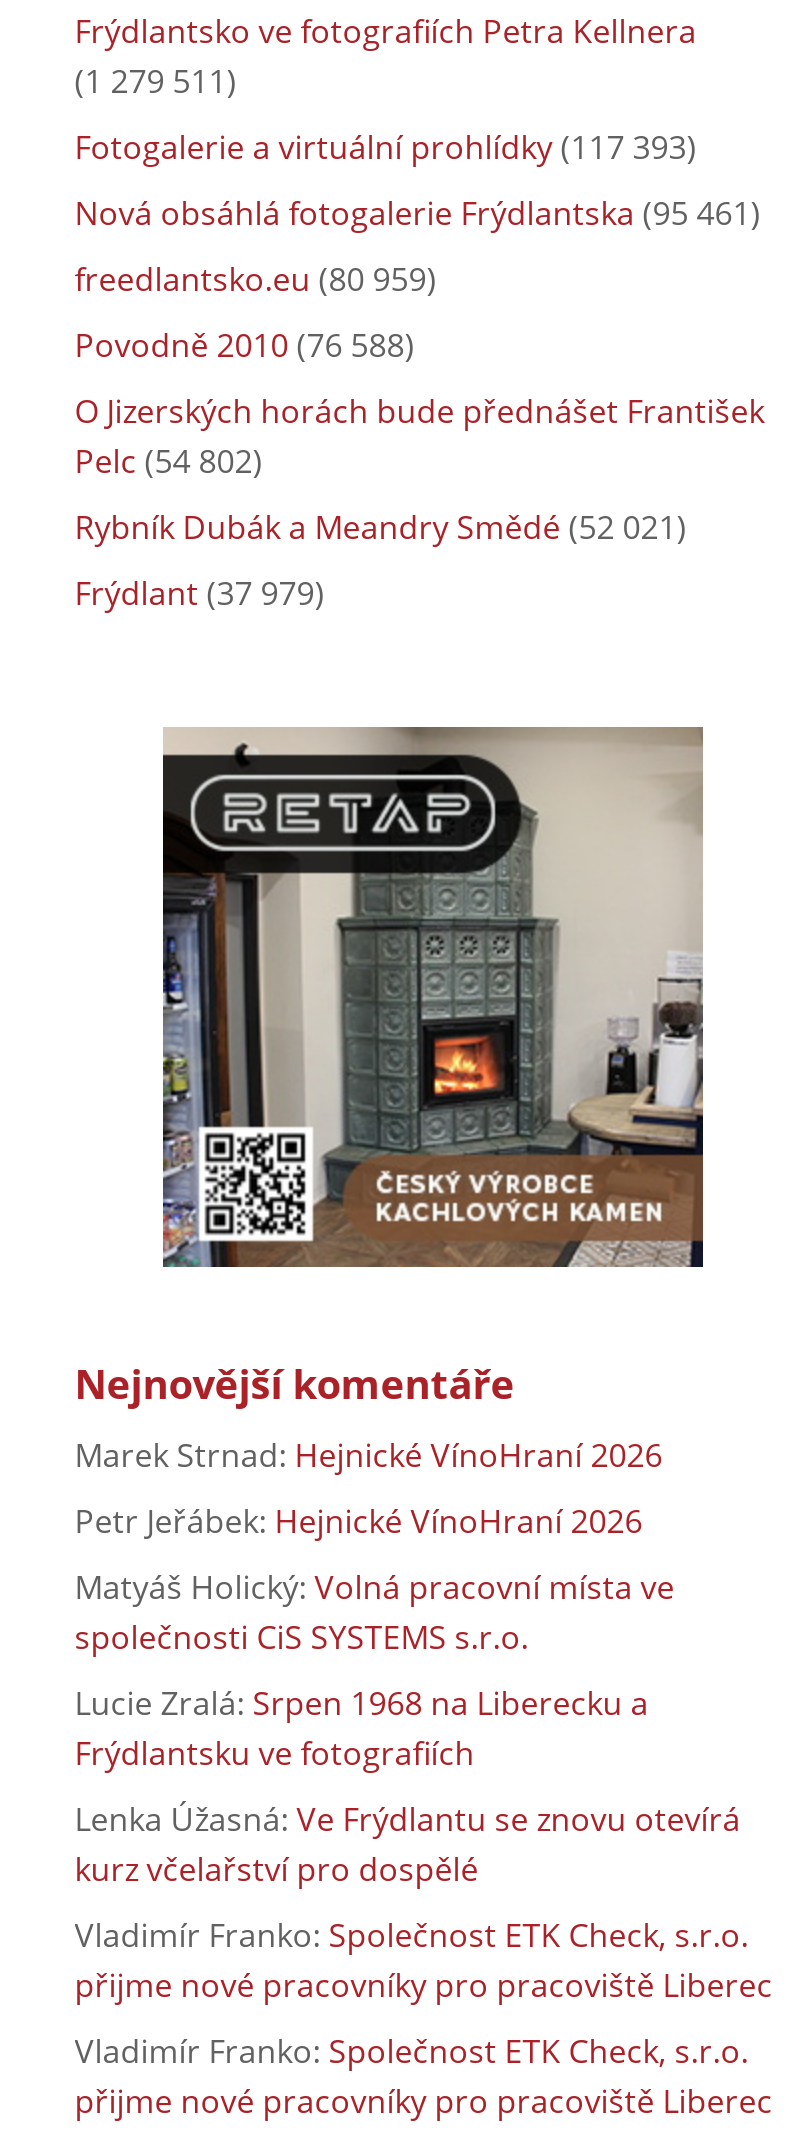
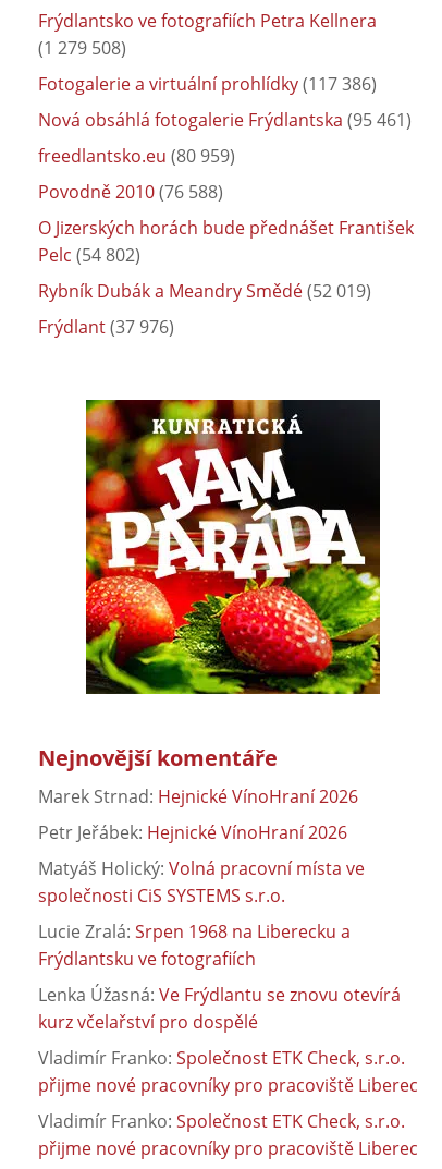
- (1 279 511)
+ (1 279 508)

- Fotogalerie a virtuální prohlídky (117 393)
+ Fotogalerie a virtuální prohlídky (117 386)

- Rybník Dubák a Meandry Smědé (52 021)
+ Rybník Dubák a Meandry Smědé (52 019)

- Frýdlant (37 979)
+ Frýdlant (37 976)

- [image]
+ [image]
